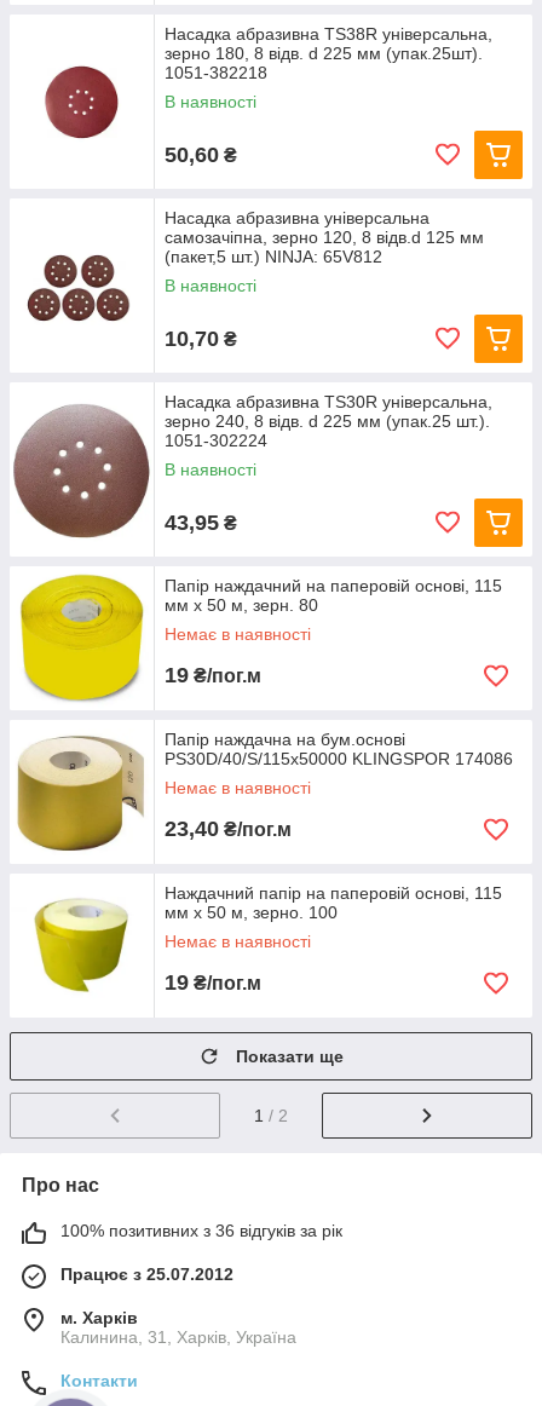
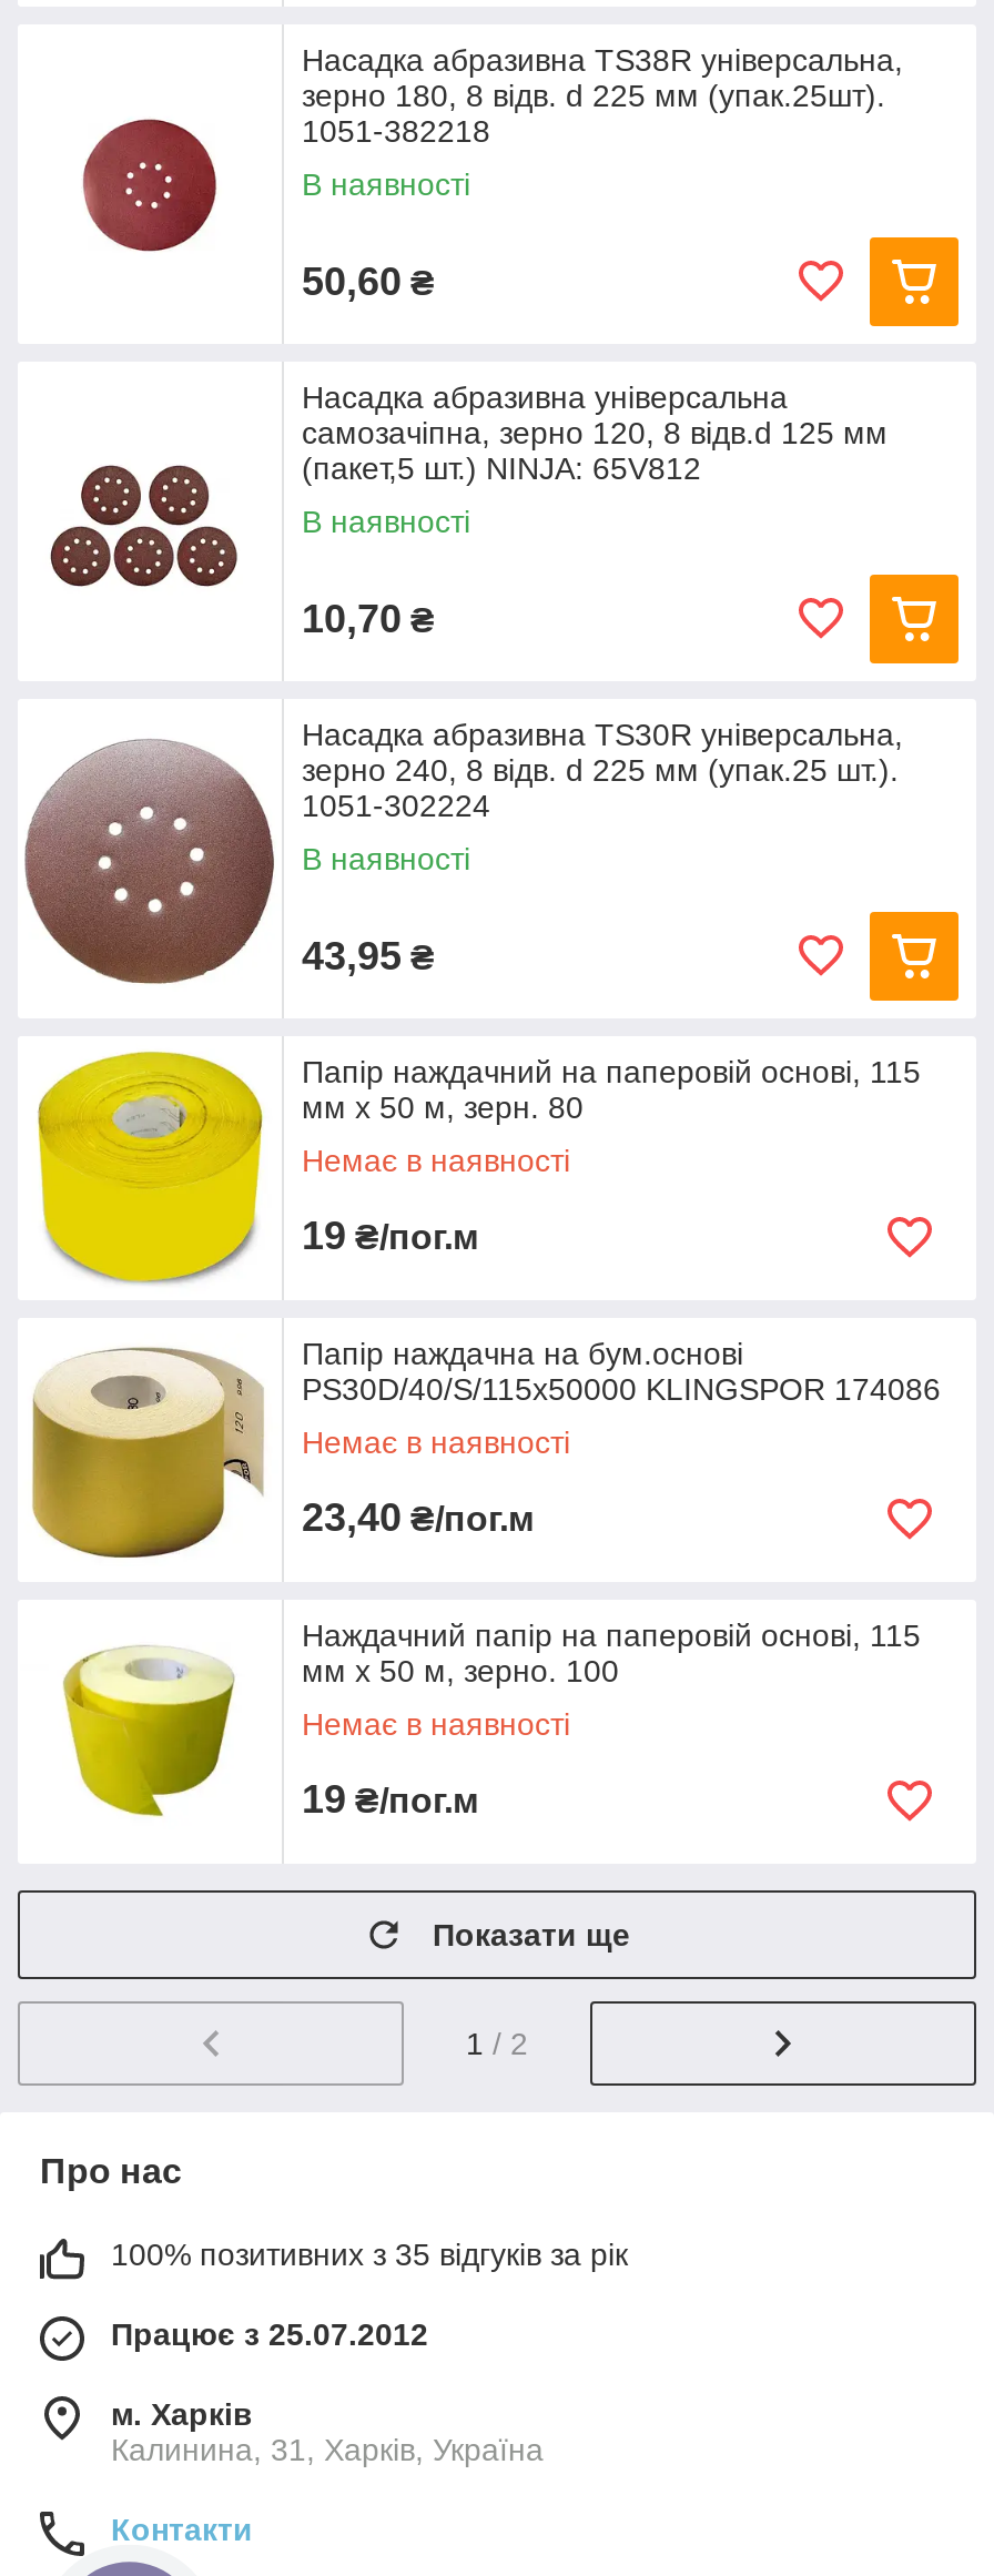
- 100% позитивних з 36 відгуків за рік
+ 100% позитивних з 35 відгуків за рік
